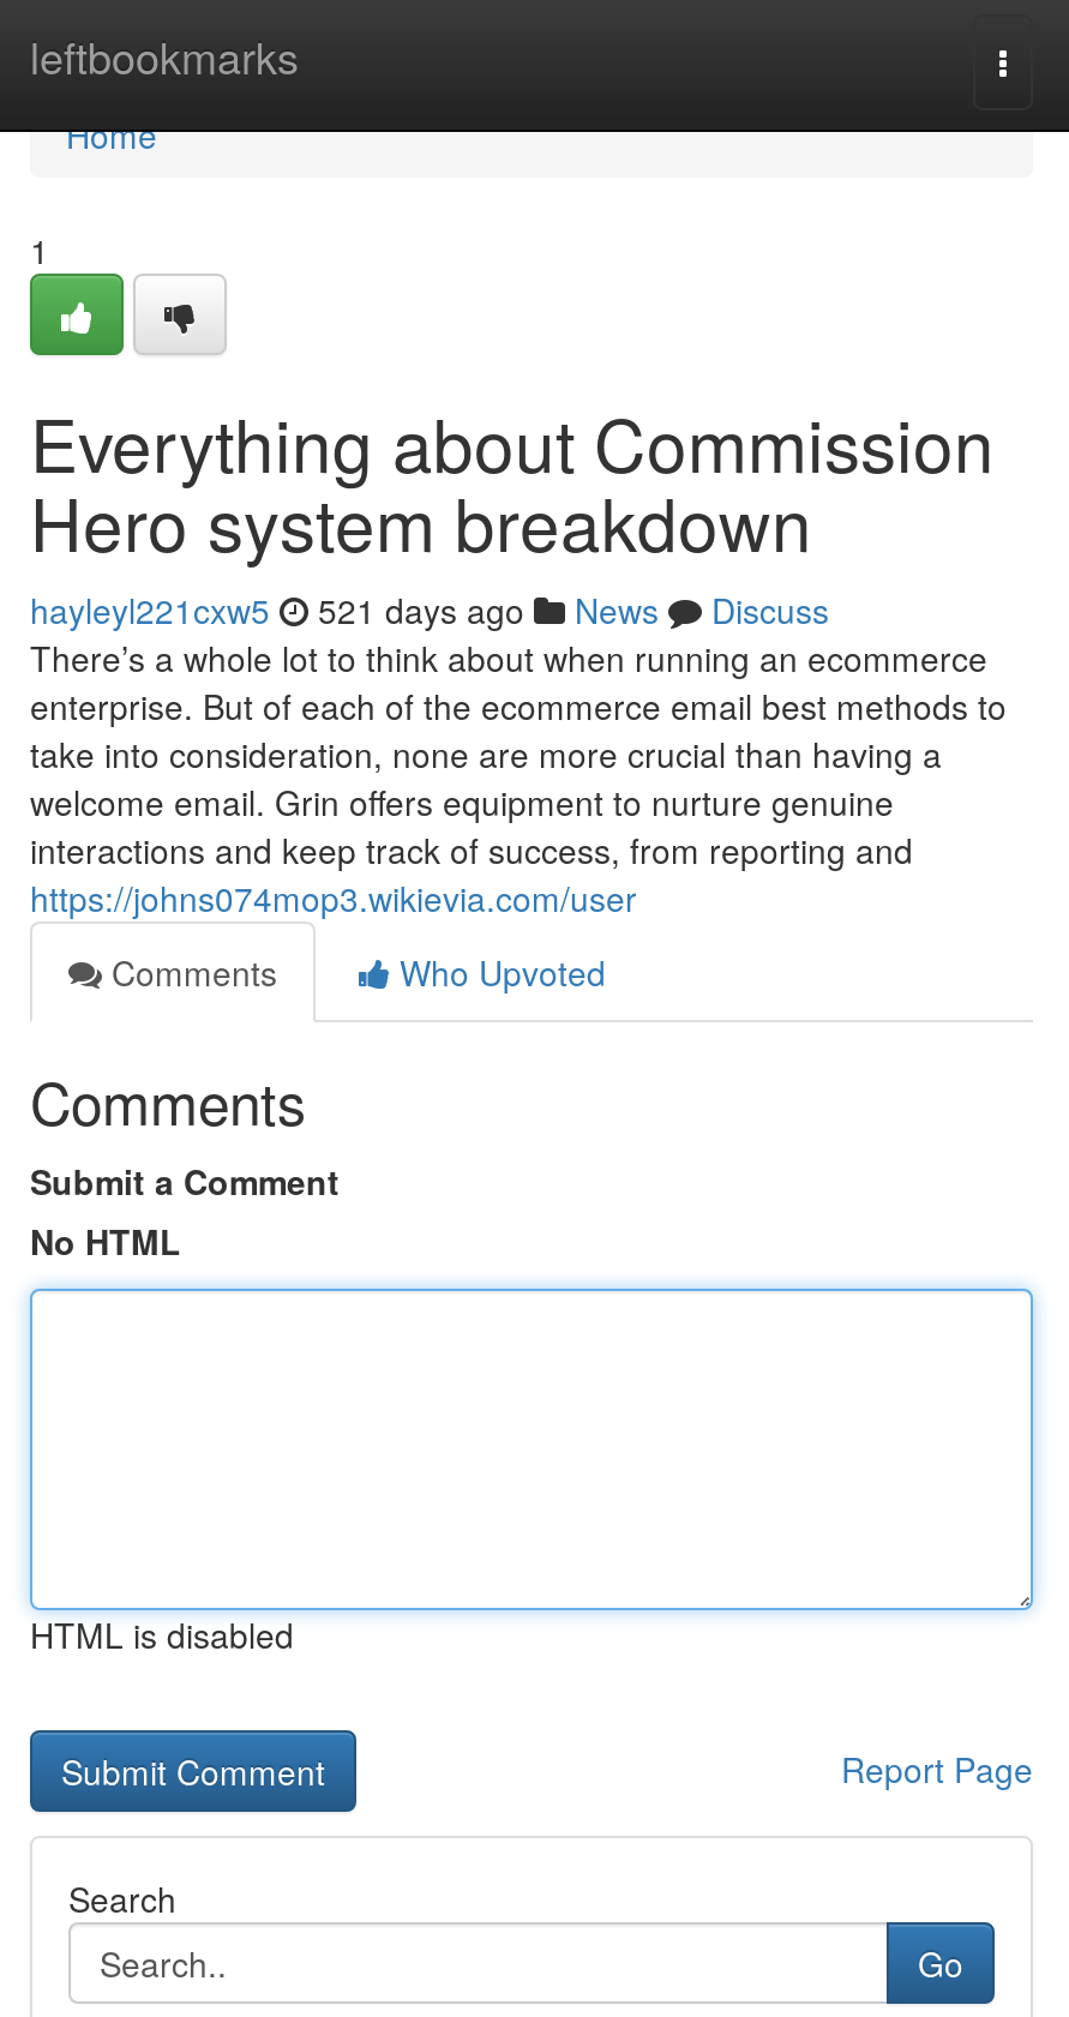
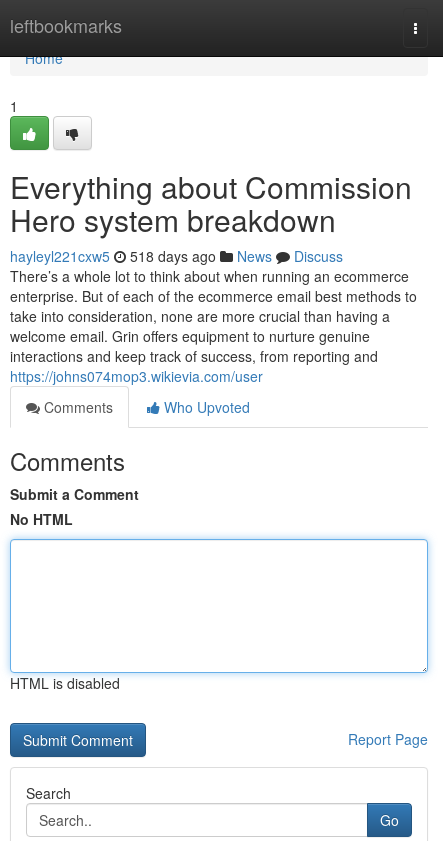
- hayleyl221cxw5 521 days ago News Discuss
+ hayleyl221cxw5 518 days ago News Discuss
